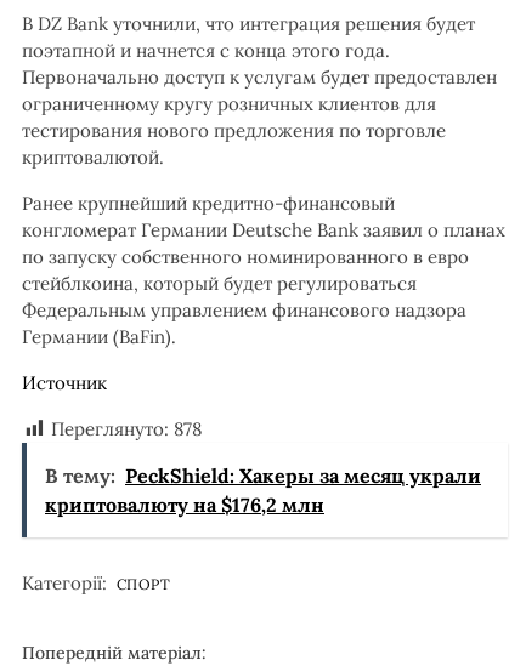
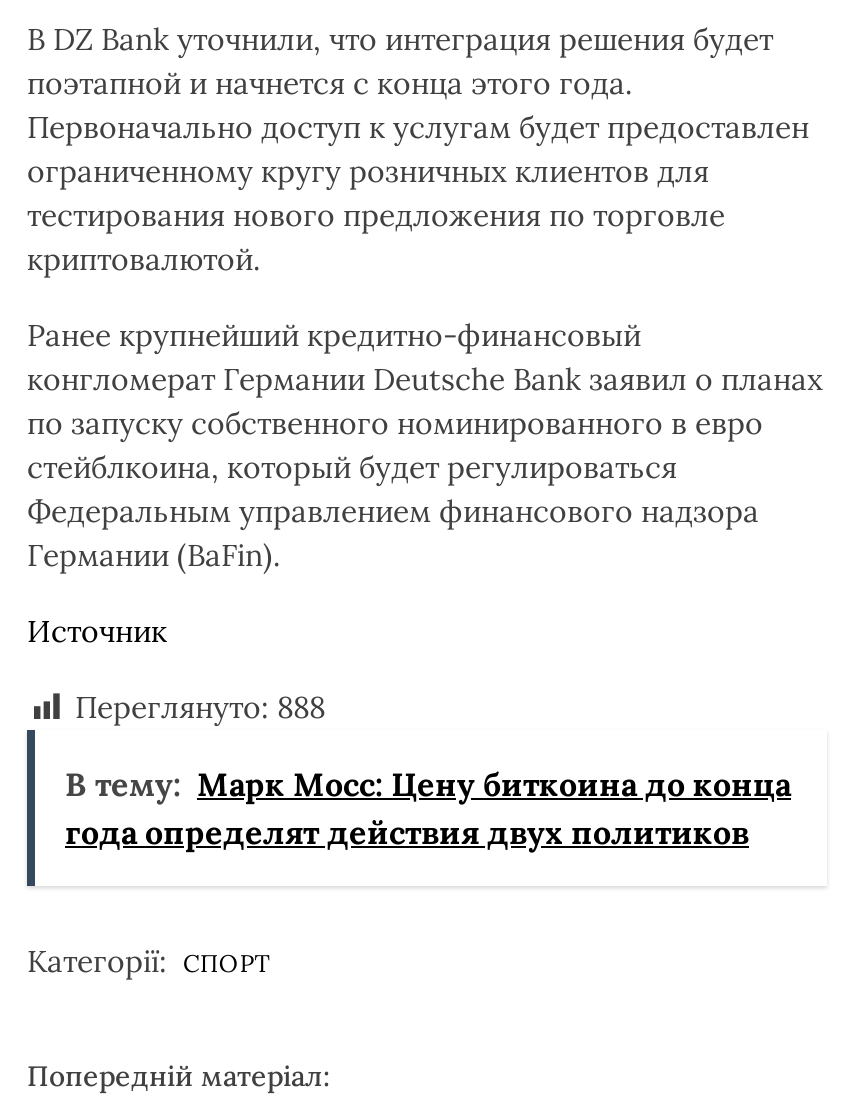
- Переглянуто: 878
+ Переглянуто: 888

- В тему: PeckShield: Хакеры за месяц украли
- криптовалюту на $176,2 млн
+ В тему: Марк Мосс: Цену биткоина до конца
+ года определят действия двух политиков
